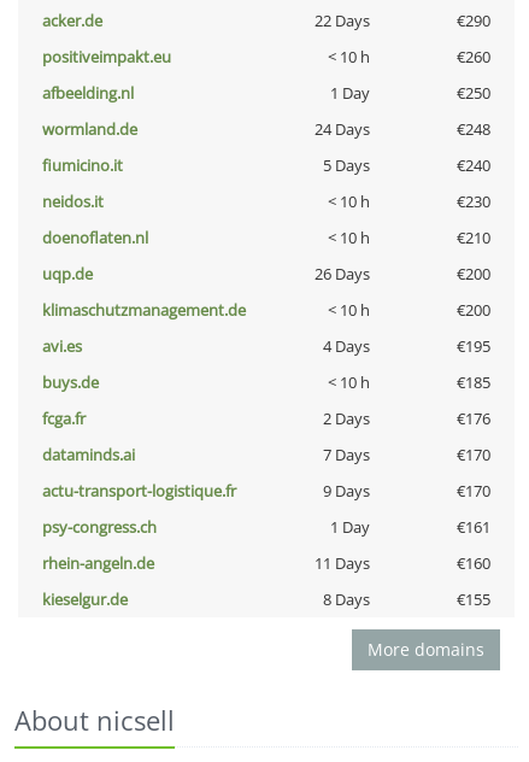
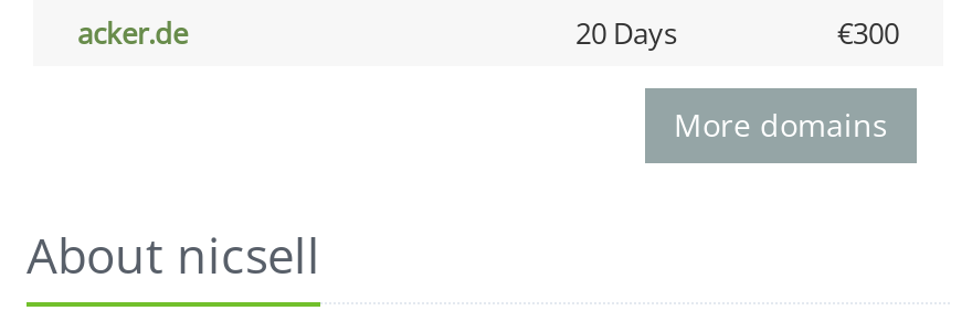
- 22 Days
- €290
- positiveimpakt.eu
- < 10 h
- €260
- afbeelding.nl
- 1 Day
- €250
- wormland.de
- 24 Days
- €248
- fiumicino.it
- 5 Days
- €240
- neidos.it
- < 10 h
- €230
- doenoflaten.nl
- < 10 h
- €210
- uqp.de
- 26 Days
- €200
- klimaschutzmanagement.de
- < 10 h
- €200
- avi.es
- 4 Days
- €195
- buys.de
- < 10 h
- €185
- fcga.fr
- 2 Days
- €176
- dataminds.ai
- 7 Days
- €170
- actu-transport-logistique.fr
- 9 Days
- €170
- psy-congress.ch
- 1 Day
- €161
- rhein-angeln.de
- 11 Days
- €160
- kieselgur.de
- 8 Days
- €155
+ 20 Days
+ €300
